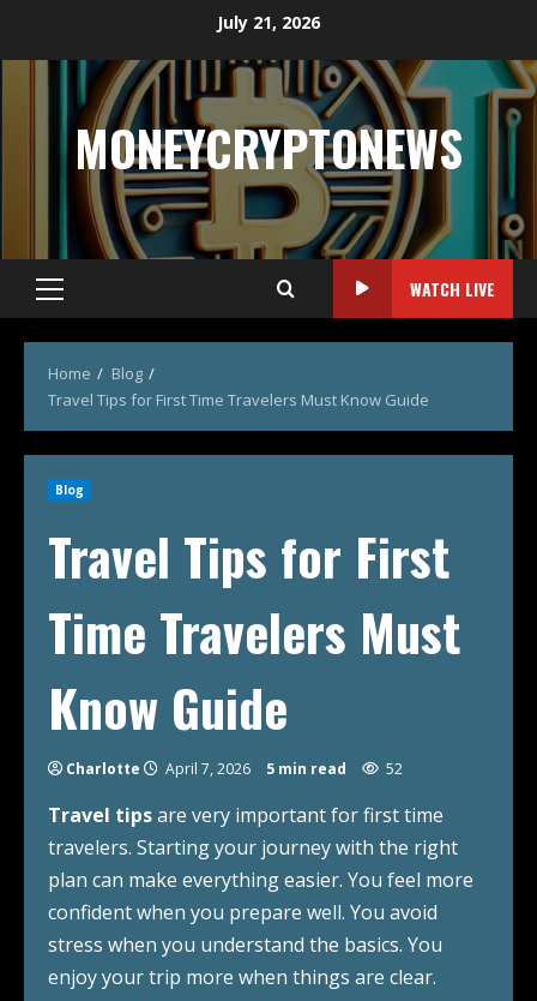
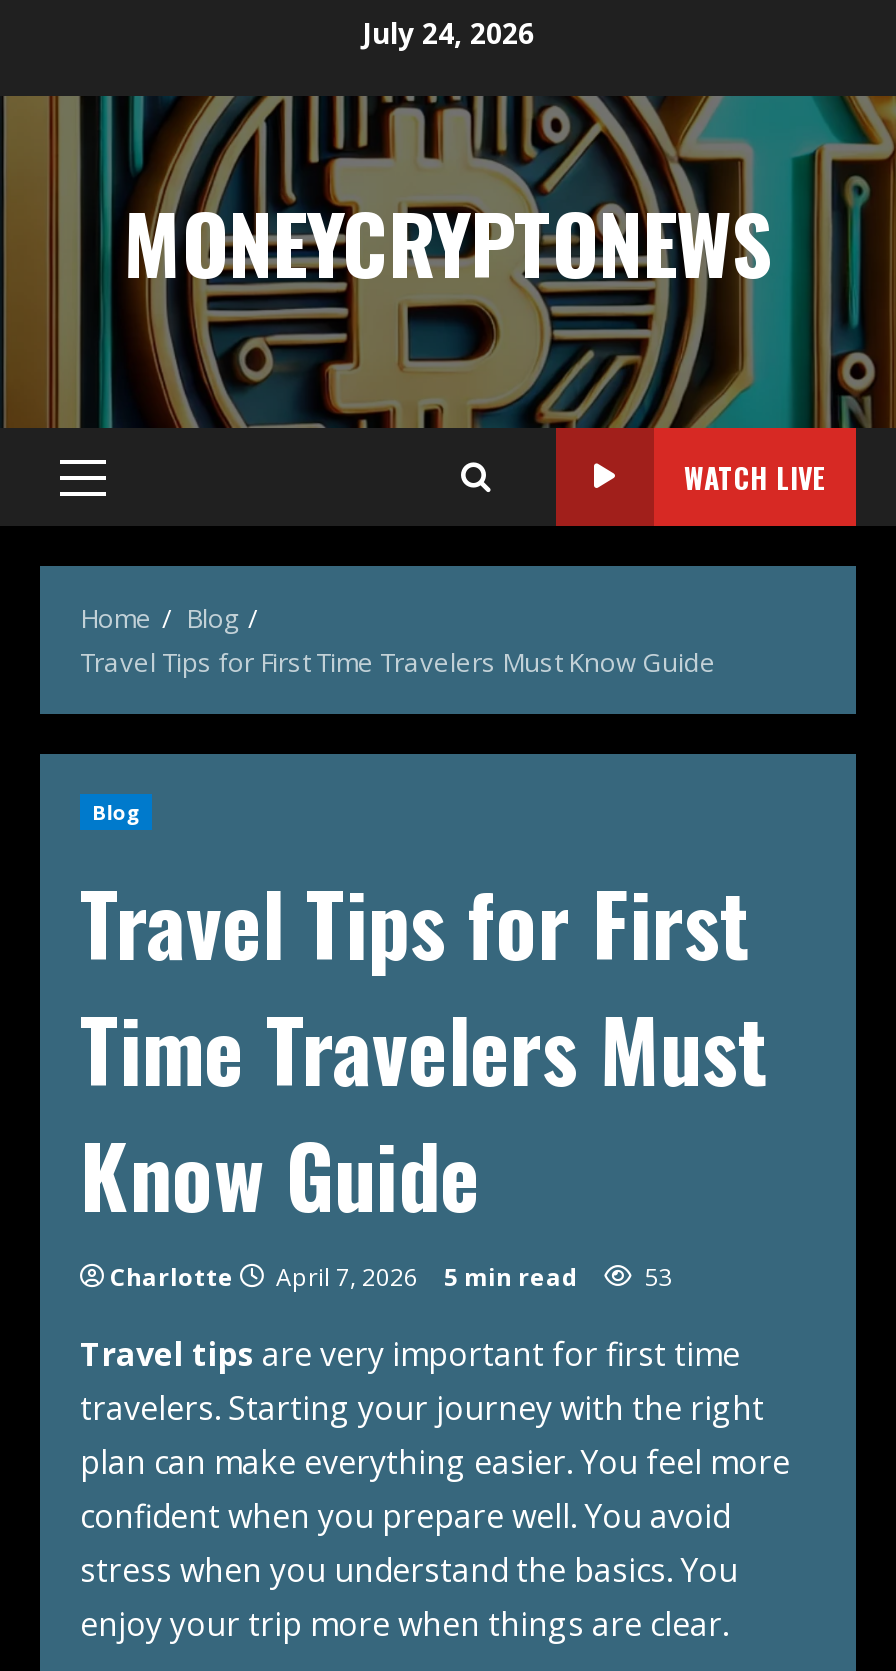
- July 21, 2026
+ July 24, 2026

- Charlotte April 7, 2026 5 min read 52
+ Charlotte April 7, 2026 5 min read 53
